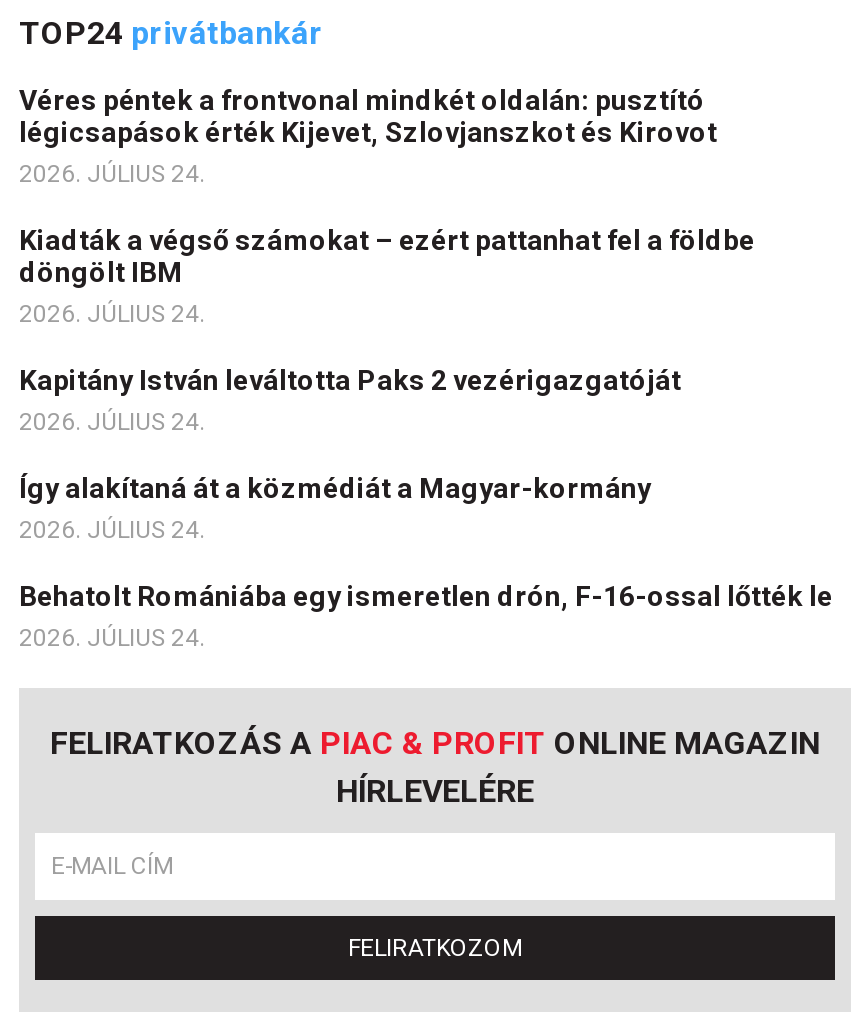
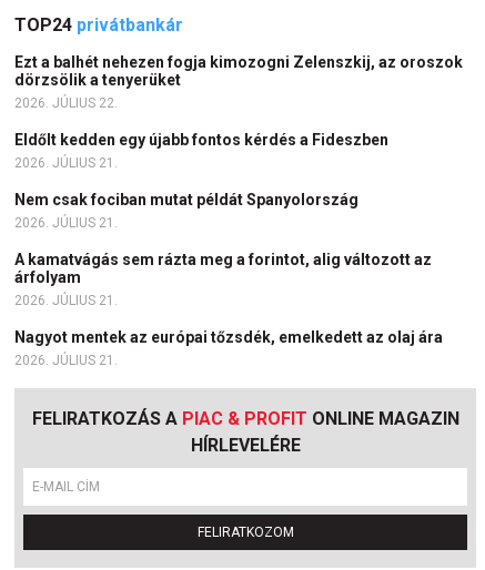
- Véres péntek a frontvonal mindkét oldalán: pusztító
- légicsapások érték Kijevet, Szlovjanszkot és Kirovot
- 2026. JÚLIUS 24.
+ Ezt a balhét nehezen fogja kimozogni Zelenszkij, az oroszok
+ dörzsölik a tenyerüket
+ 2026. JÚLIUS 22.

- Kiadták a végső számokat – ezért pattanhat fel a földbe
- döngölt IBM
- 2026. JÚLIUS 24.
+ Eldőlt kedden egy újabb fontos kérdés a Fideszben
+ 2026. JÚLIUS 21.

- Kapitány István leváltotta Paks 2 vezérigazgatóját
- 2026. JÚLIUS 24.
+ Nem csak fociban mutat példát Spanyolország
+ 2026. JÚLIUS 21.

- Így alakítaná át a közmédiát a Magyar-kormány
- 2026. JÚLIUS 24.
+ A kamatvágás sem rázta meg a forintot, alig változott az
+ árfolyam
+ 2026. JÚLIUS 21.

- Behatolt Romániába egy ismeretlen drón, F-16-ossal lőtték le
- 2026. JÚLIUS 24.
+ Nagyot mentek az európai tőzsdék, emelkedett az olaj ára
+ 2026. JÚLIUS 21.
